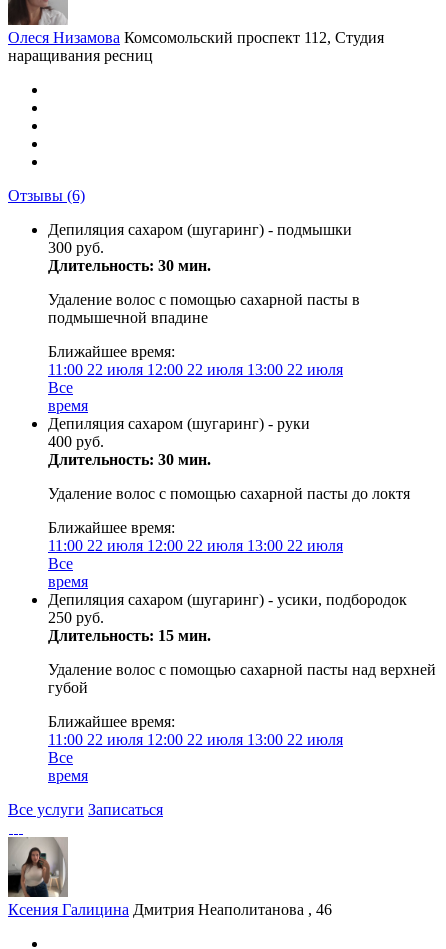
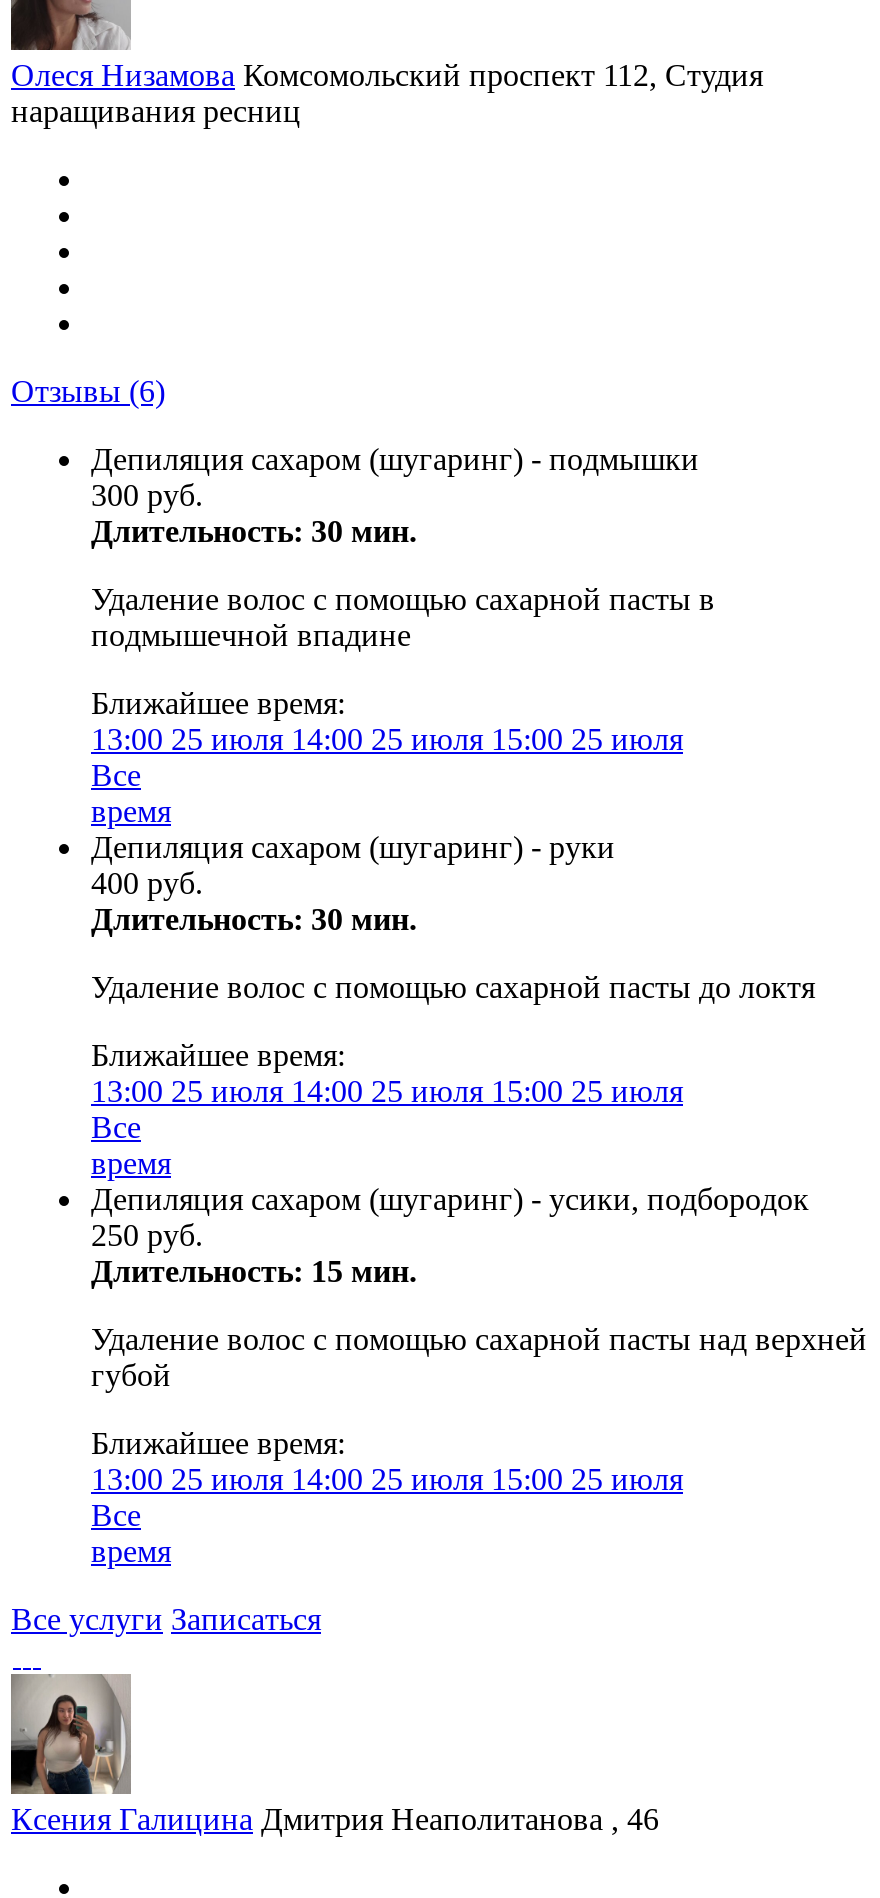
- 11:00 22 июля 12:00 22 июля 13:00 22 июля
+ 13:00 25 июля 14:00 25 июля 15:00 25 июля

- 11:00 22 июля 12:00 22 июля 13:00 22 июля
+ 13:00 25 июля 14:00 25 июля 15:00 25 июля

- 11:00 22 июля 12:00 22 июля 13:00 22 июля
+ 13:00 25 июля 14:00 25 июля 15:00 25 июля
